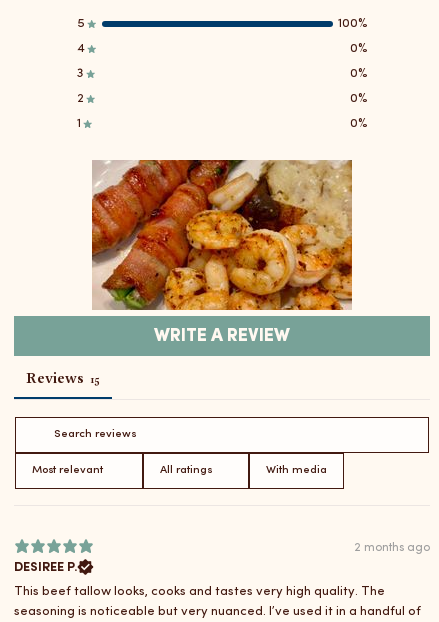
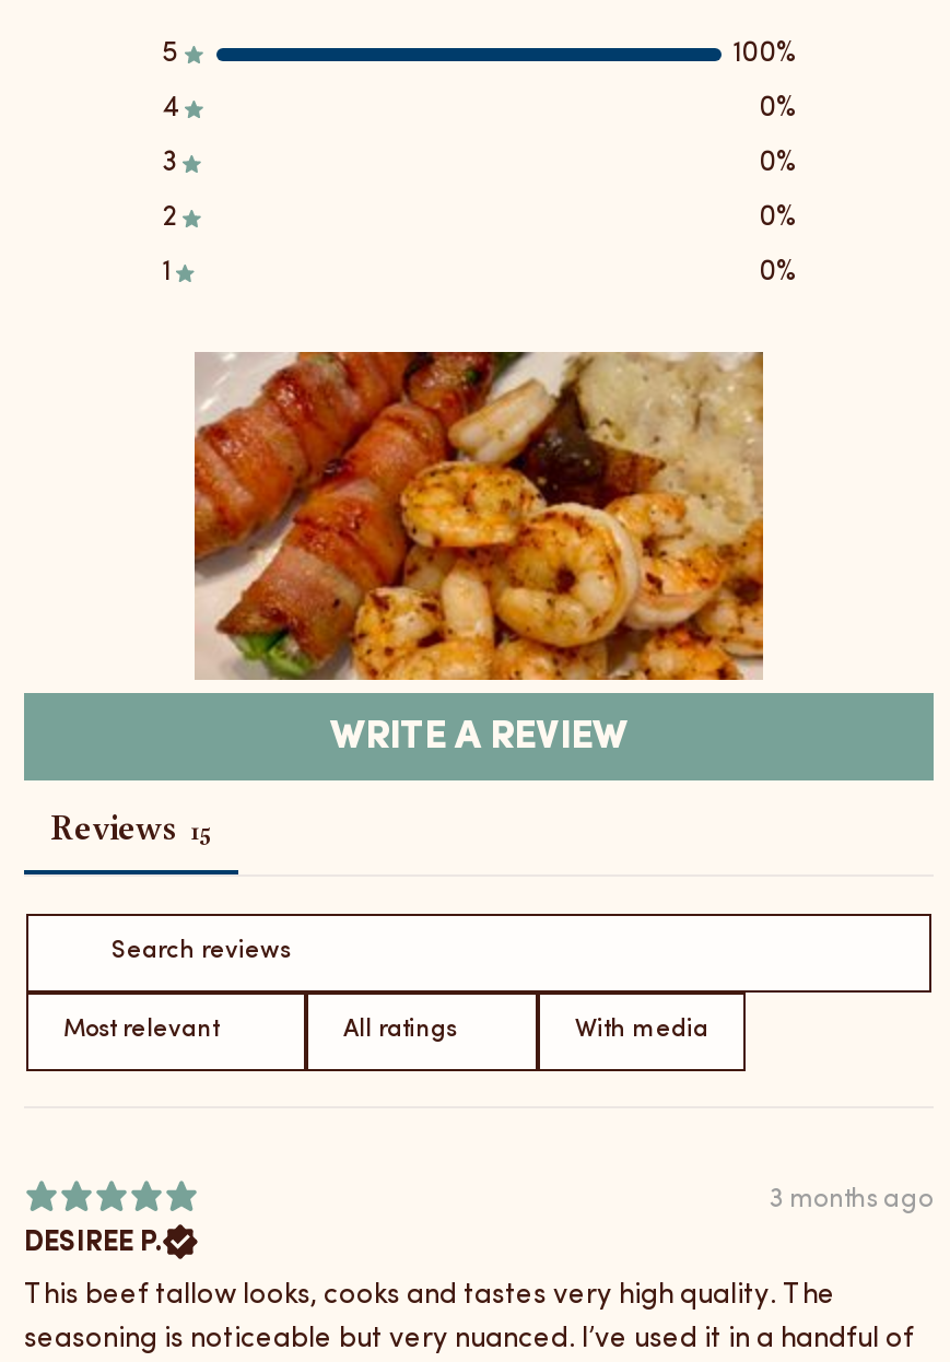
- 2 months ago
+ 3 months ago
